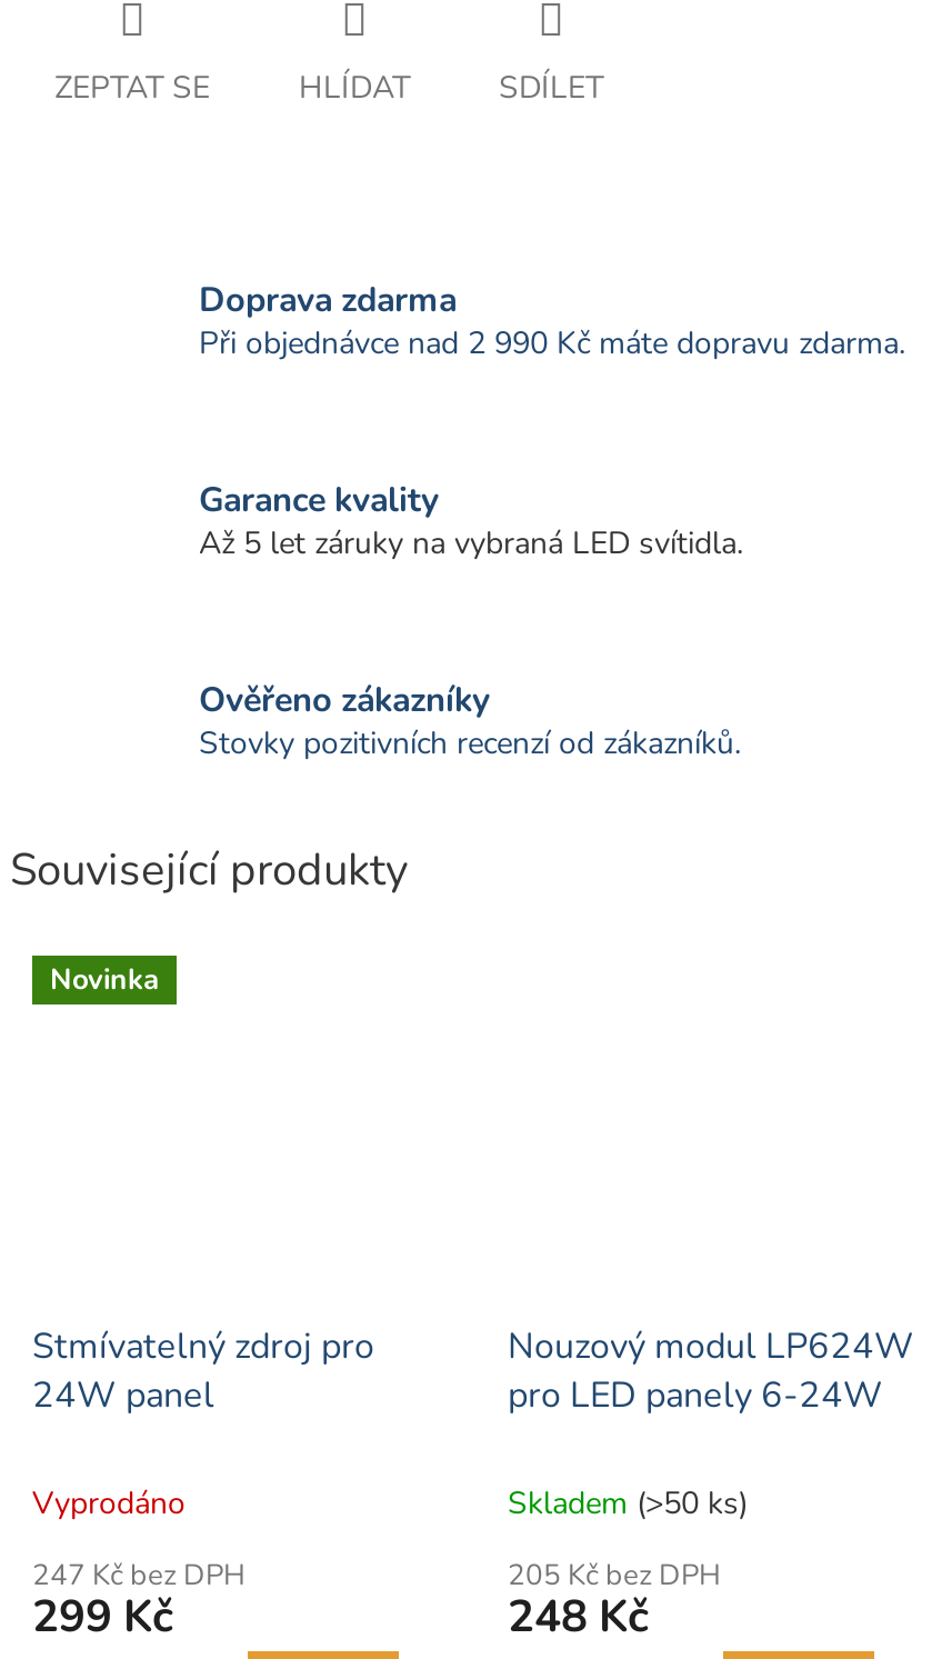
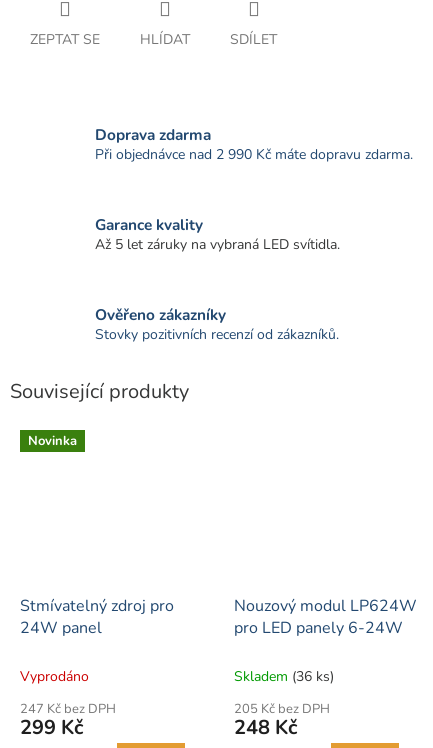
- Skladem (>50 ks)
+ Skladem (36 ks)
